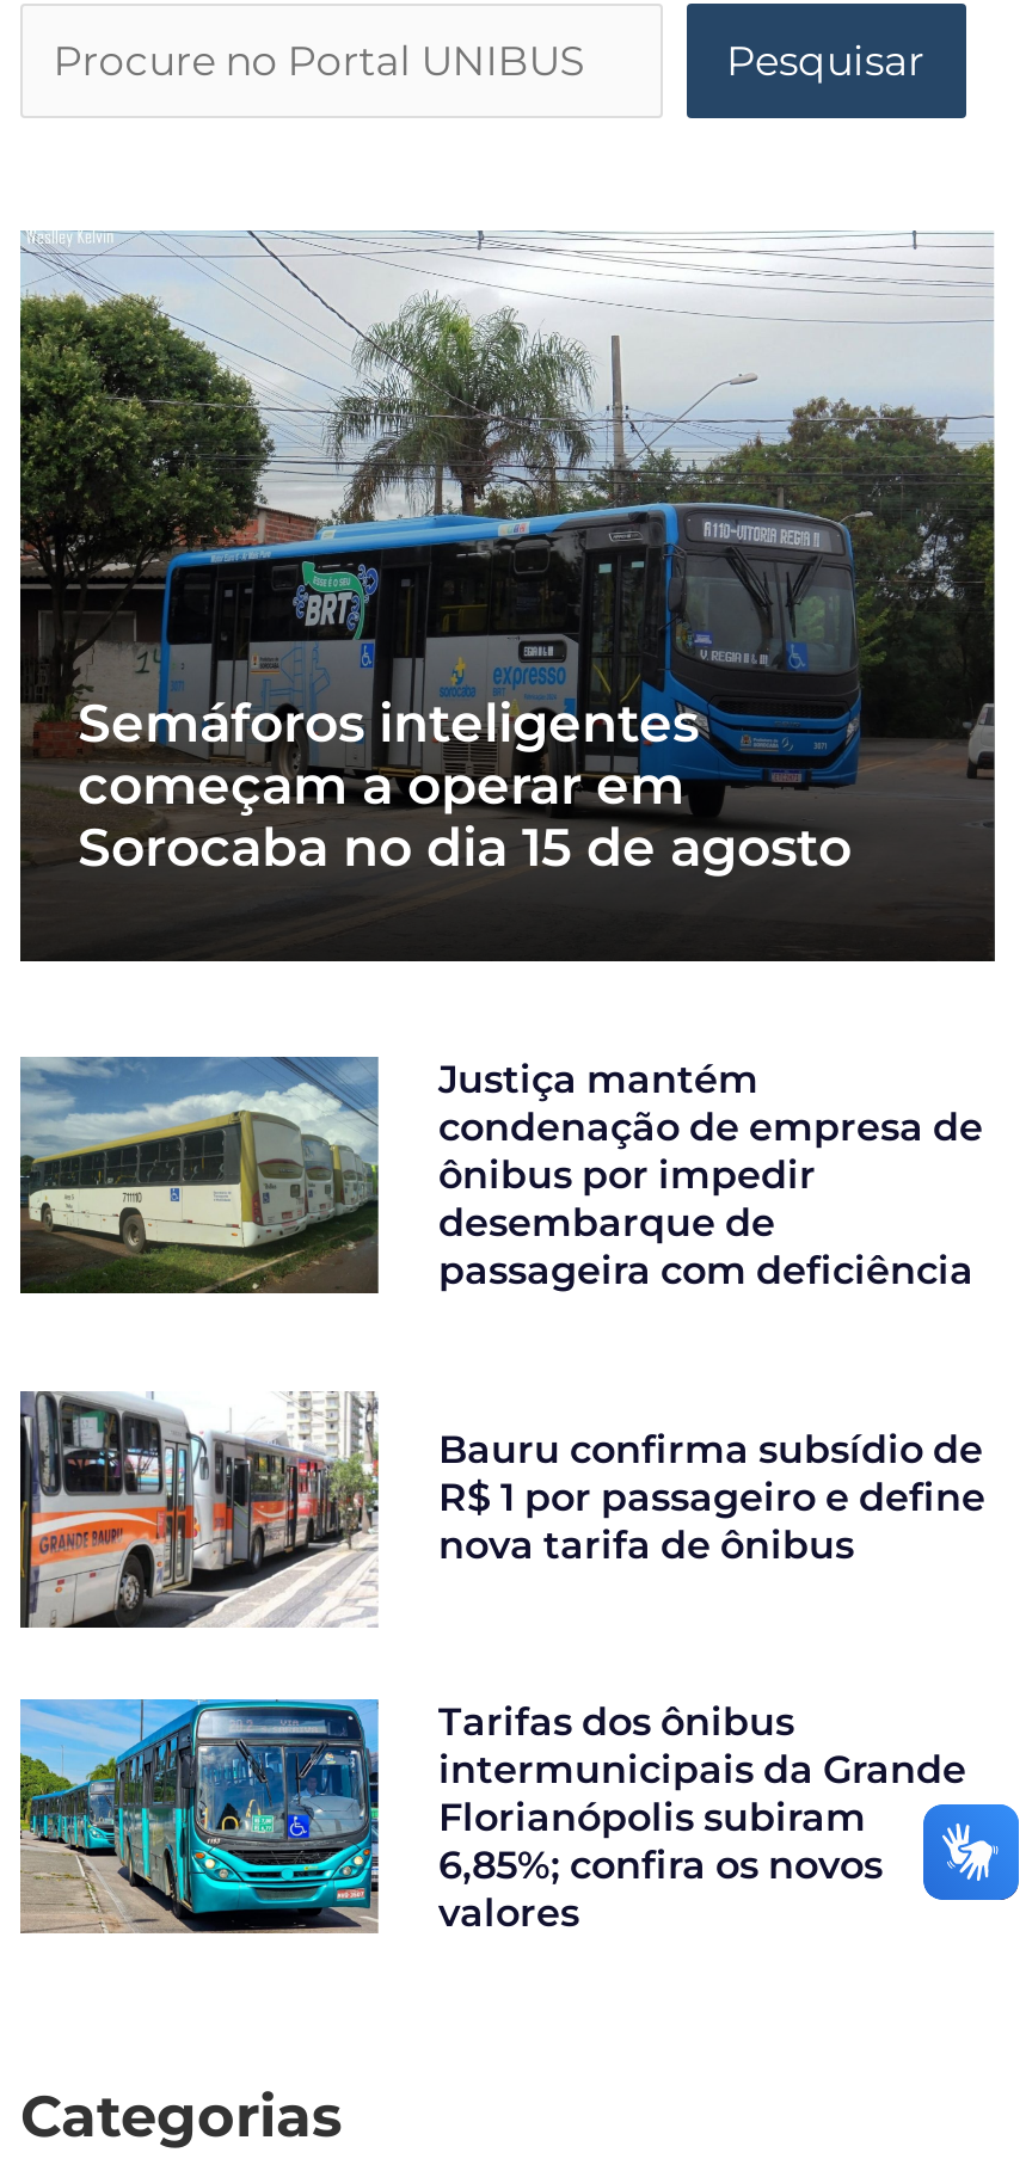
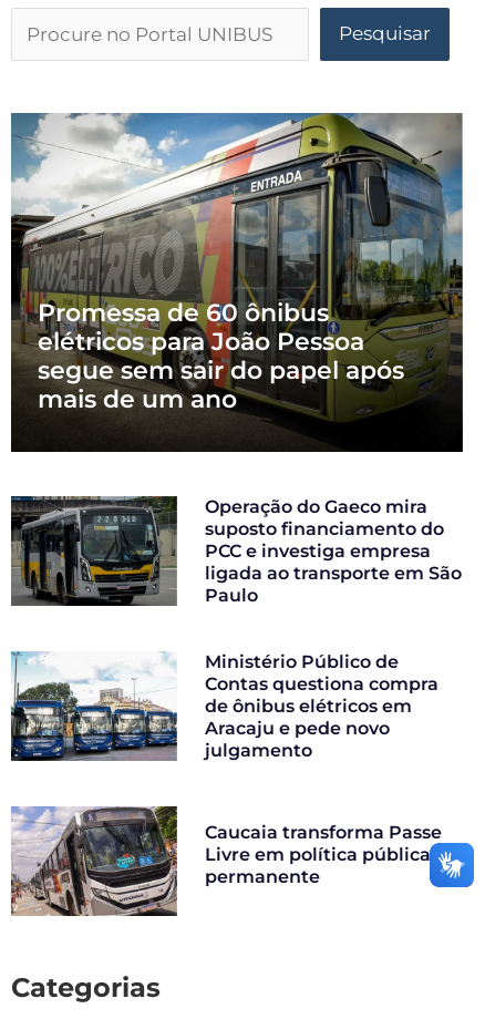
- [image]
- Semáforos inteligentes
- começam a operar em
- Sorocaba no dia 15 de agosto
+ [image]
+ Promessa de 60 ônibus
+ elétricos para João Pessoa
+ segue sem sair do papel após
+ mais de um ano

- [image]
- Justiça mantém
- condenação de empresa de
- ônibus por impedir
- desembarque de
- passageira com deficiência
+ [image]
+ Operação do Gaeco mira
+ suposto financiamento do
+ PCC e investiga empresa
+ ligada ao transporte em São
+ Paulo

- [image]
- Bauru confirma subsídio de
- R$ 1 por passageiro e define
- nova tarifa de ônibus
+ [image]
+ Ministério Público de
+ Contas questiona compra
+ de ônibus elétricos em
+ Aracaju e pede novo
+ julgamento

- [image]
- Tarifas dos ônibus
- intermunicipais da Grande
- Florianópolis subiram
- 6,85%; confira os novos
- valores
+ [image]
+ Caucaia transforma Passe
+ Livre em política pública
+ permanente
